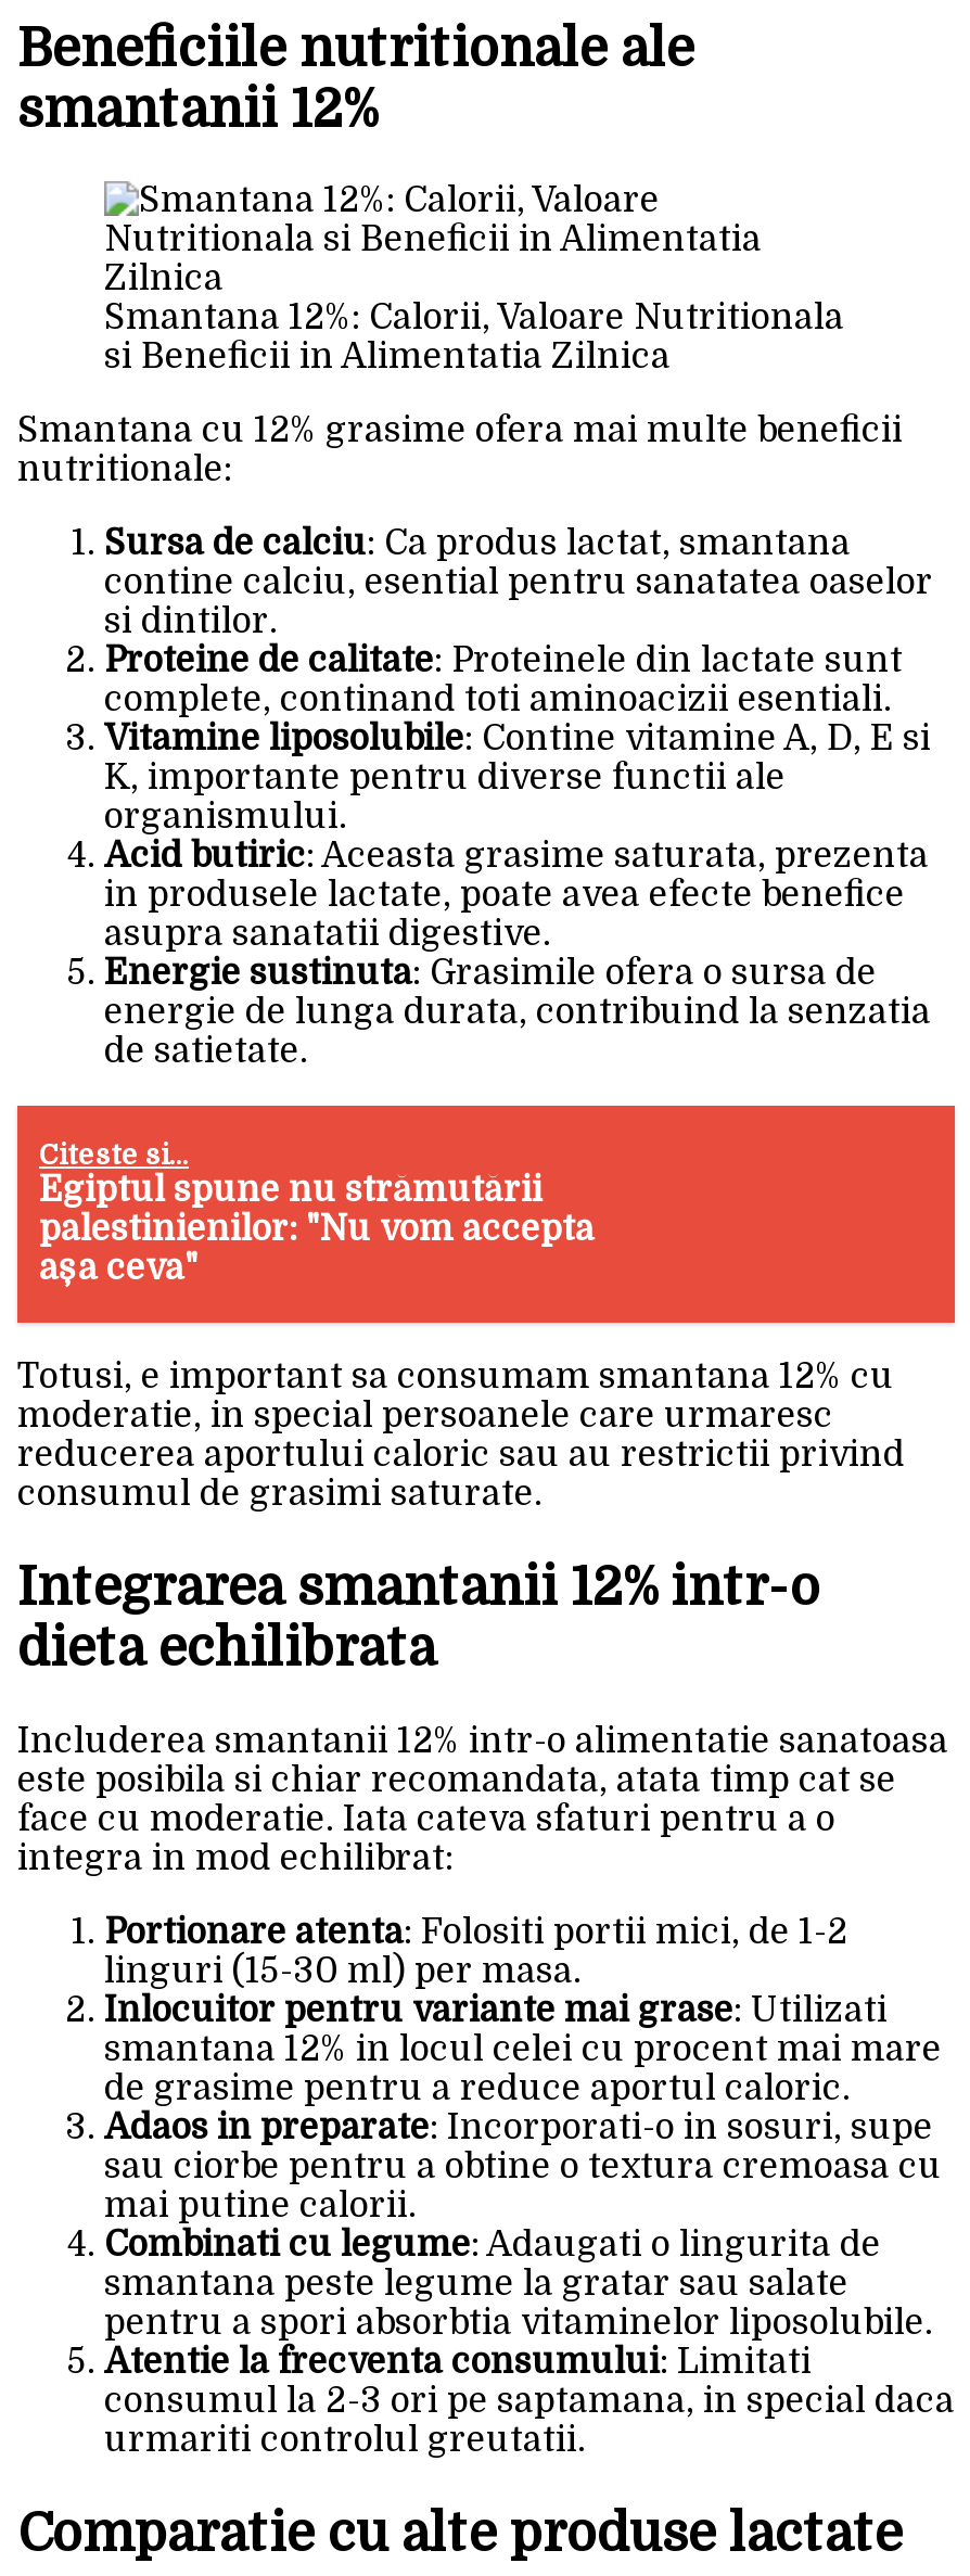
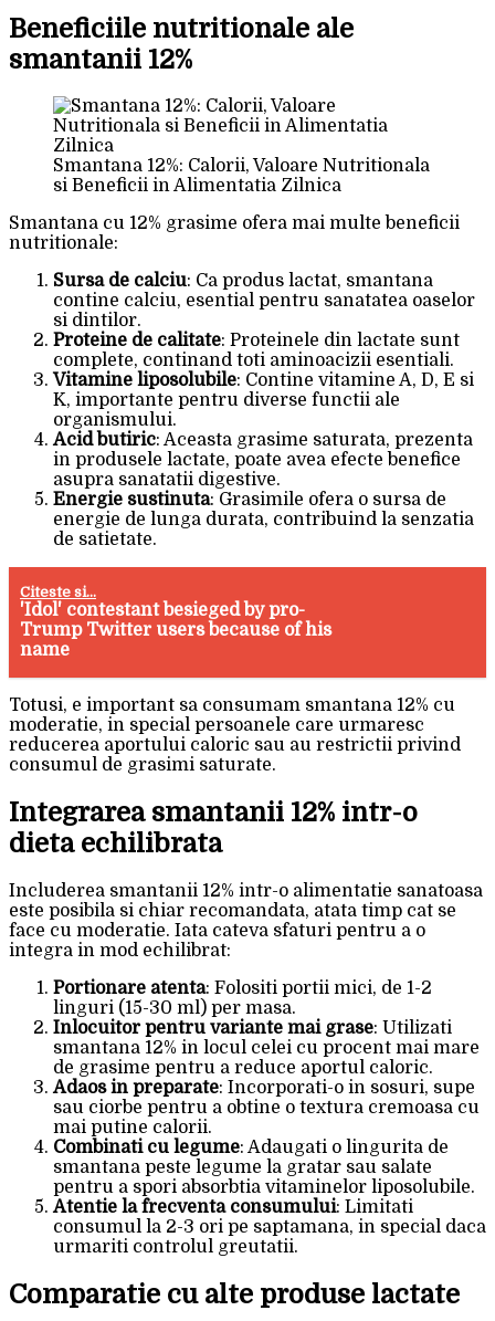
- Egiptul spune nu strămutării
- palestinienilor: "Nu vom accepta
- așa ceva"
+ 'Idol' contestant besieged by pro-
+ Trump Twitter users because of his
+ name
